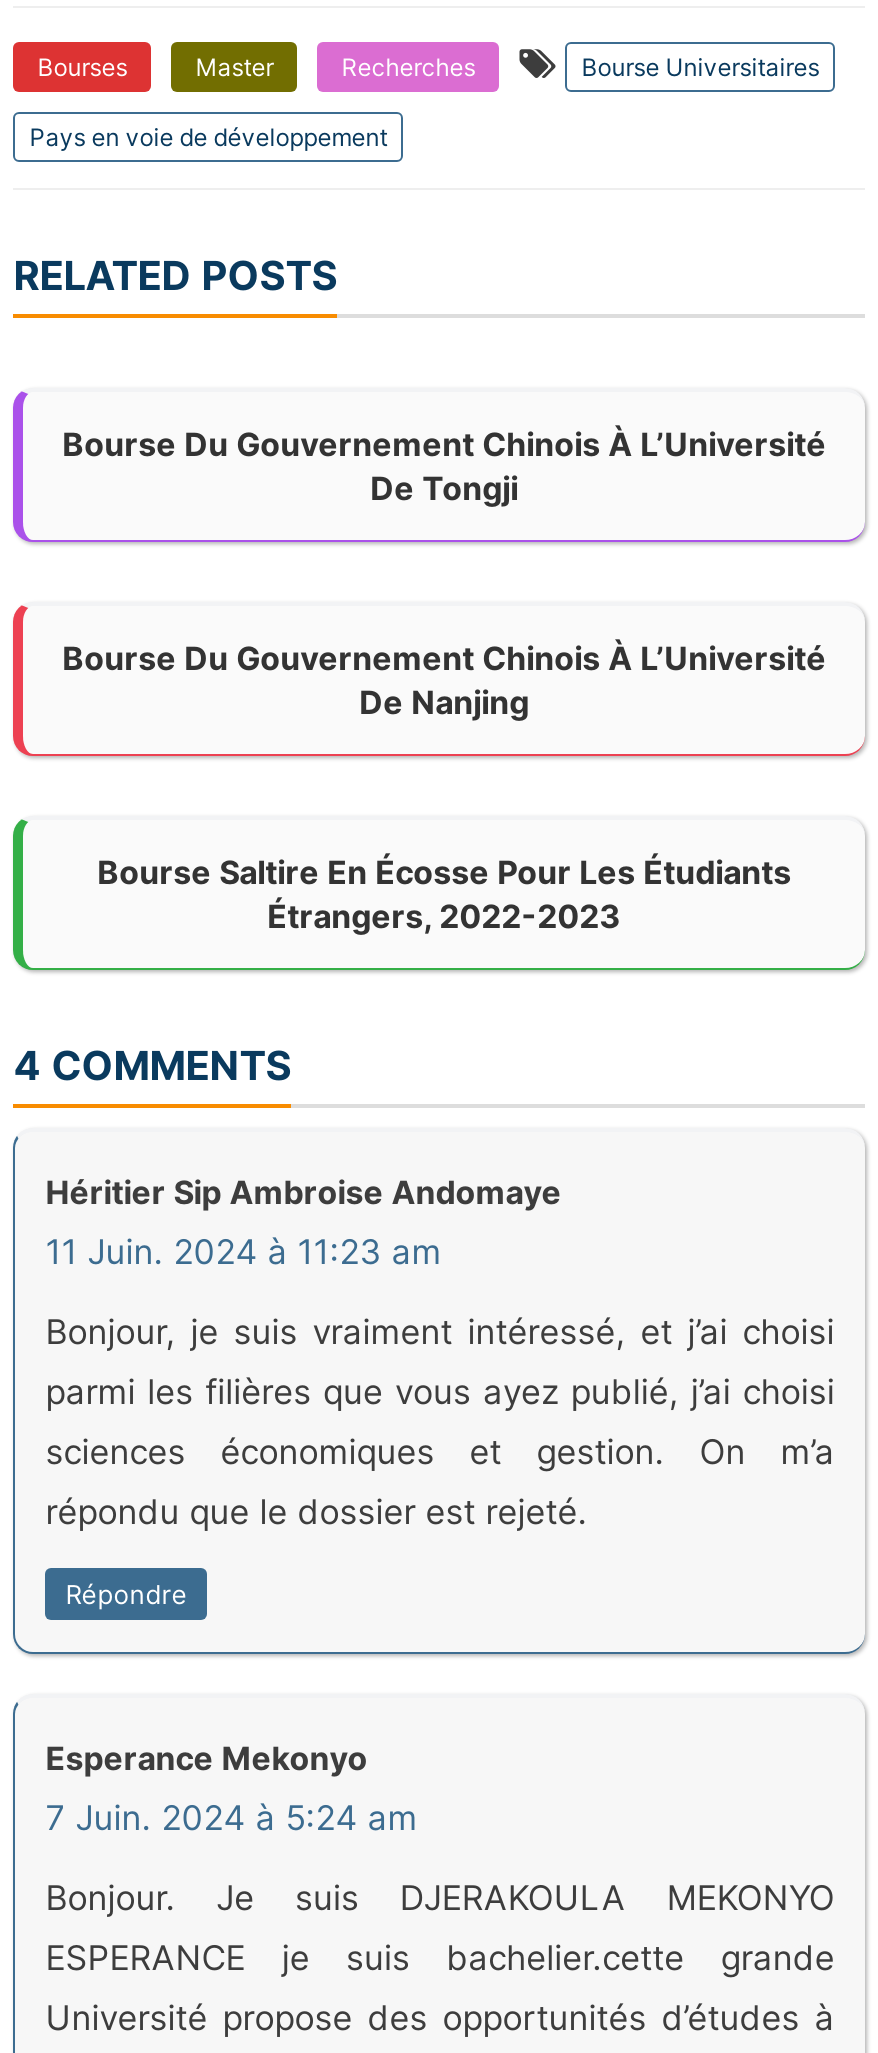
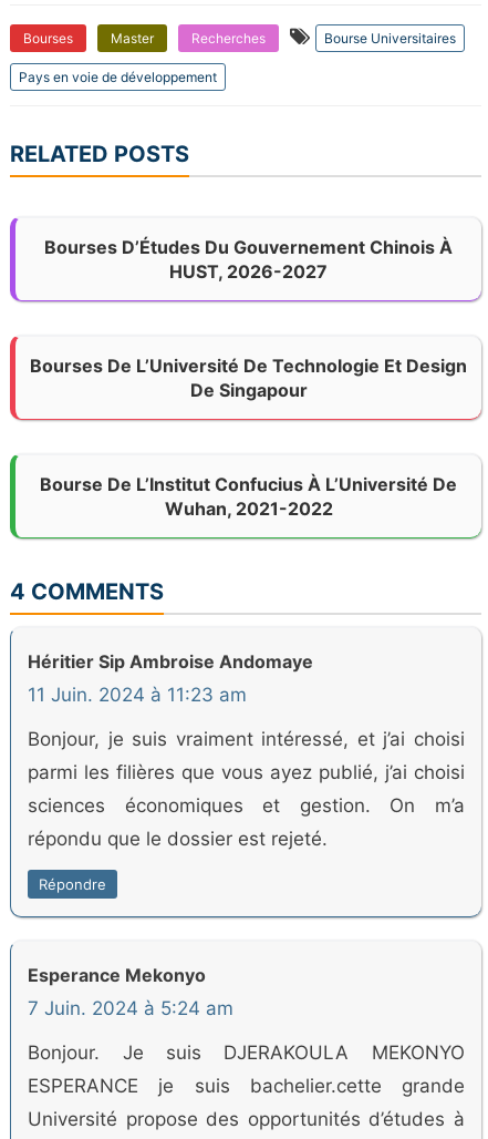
- Bourse Du Gouvernement Chinois À L’Université
- De Tongji
+ Bourses D’Études Du Gouvernement Chinois À
+ HUST, 2026-2027

- Bourse Du Gouvernement Chinois À L’Université
- De Nanjing
+ Bourses De L’Université De Technologie Et Design
+ De Singapour

- Bourse Saltire En Écosse Pour Les Étudiants
- Étrangers, 2022-2023
+ Bourse De L’Institut Confucius À L’Université De
+ Wuhan, 2021-2022
